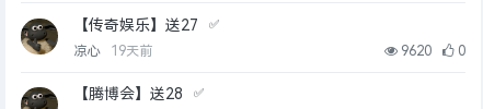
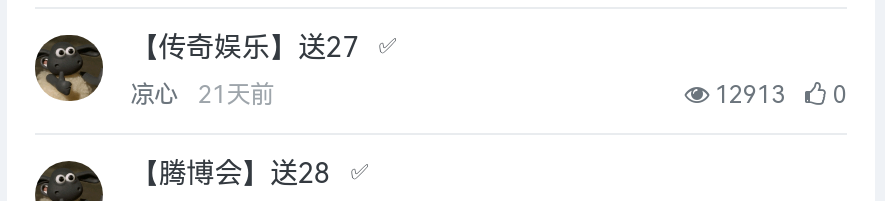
- 凉心 19天前
+ 凉心 21天前

- 9620 0
+ 12913 0
